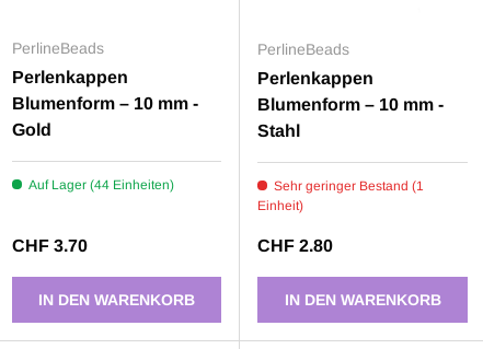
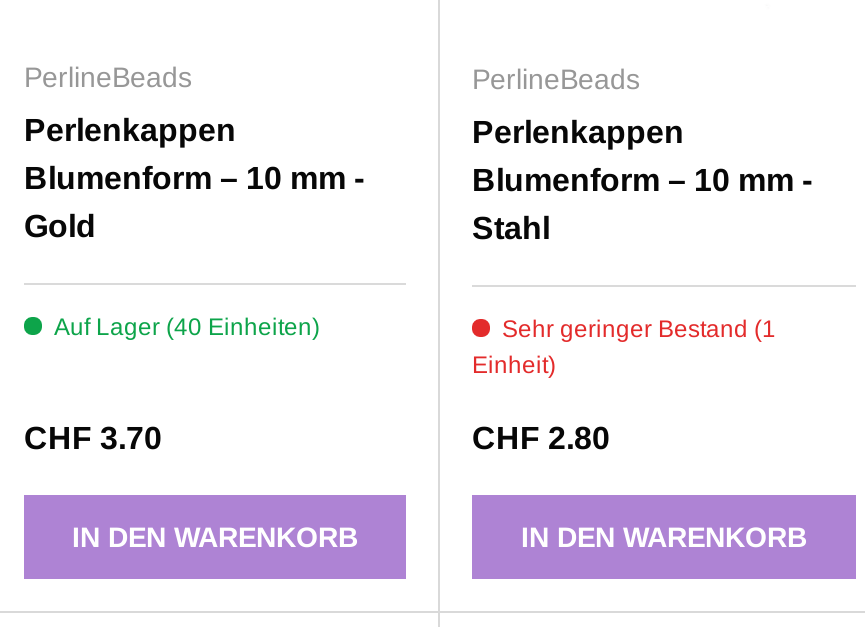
- Auf Lager (44 Einheiten)
+ Auf Lager (40 Einheiten)
